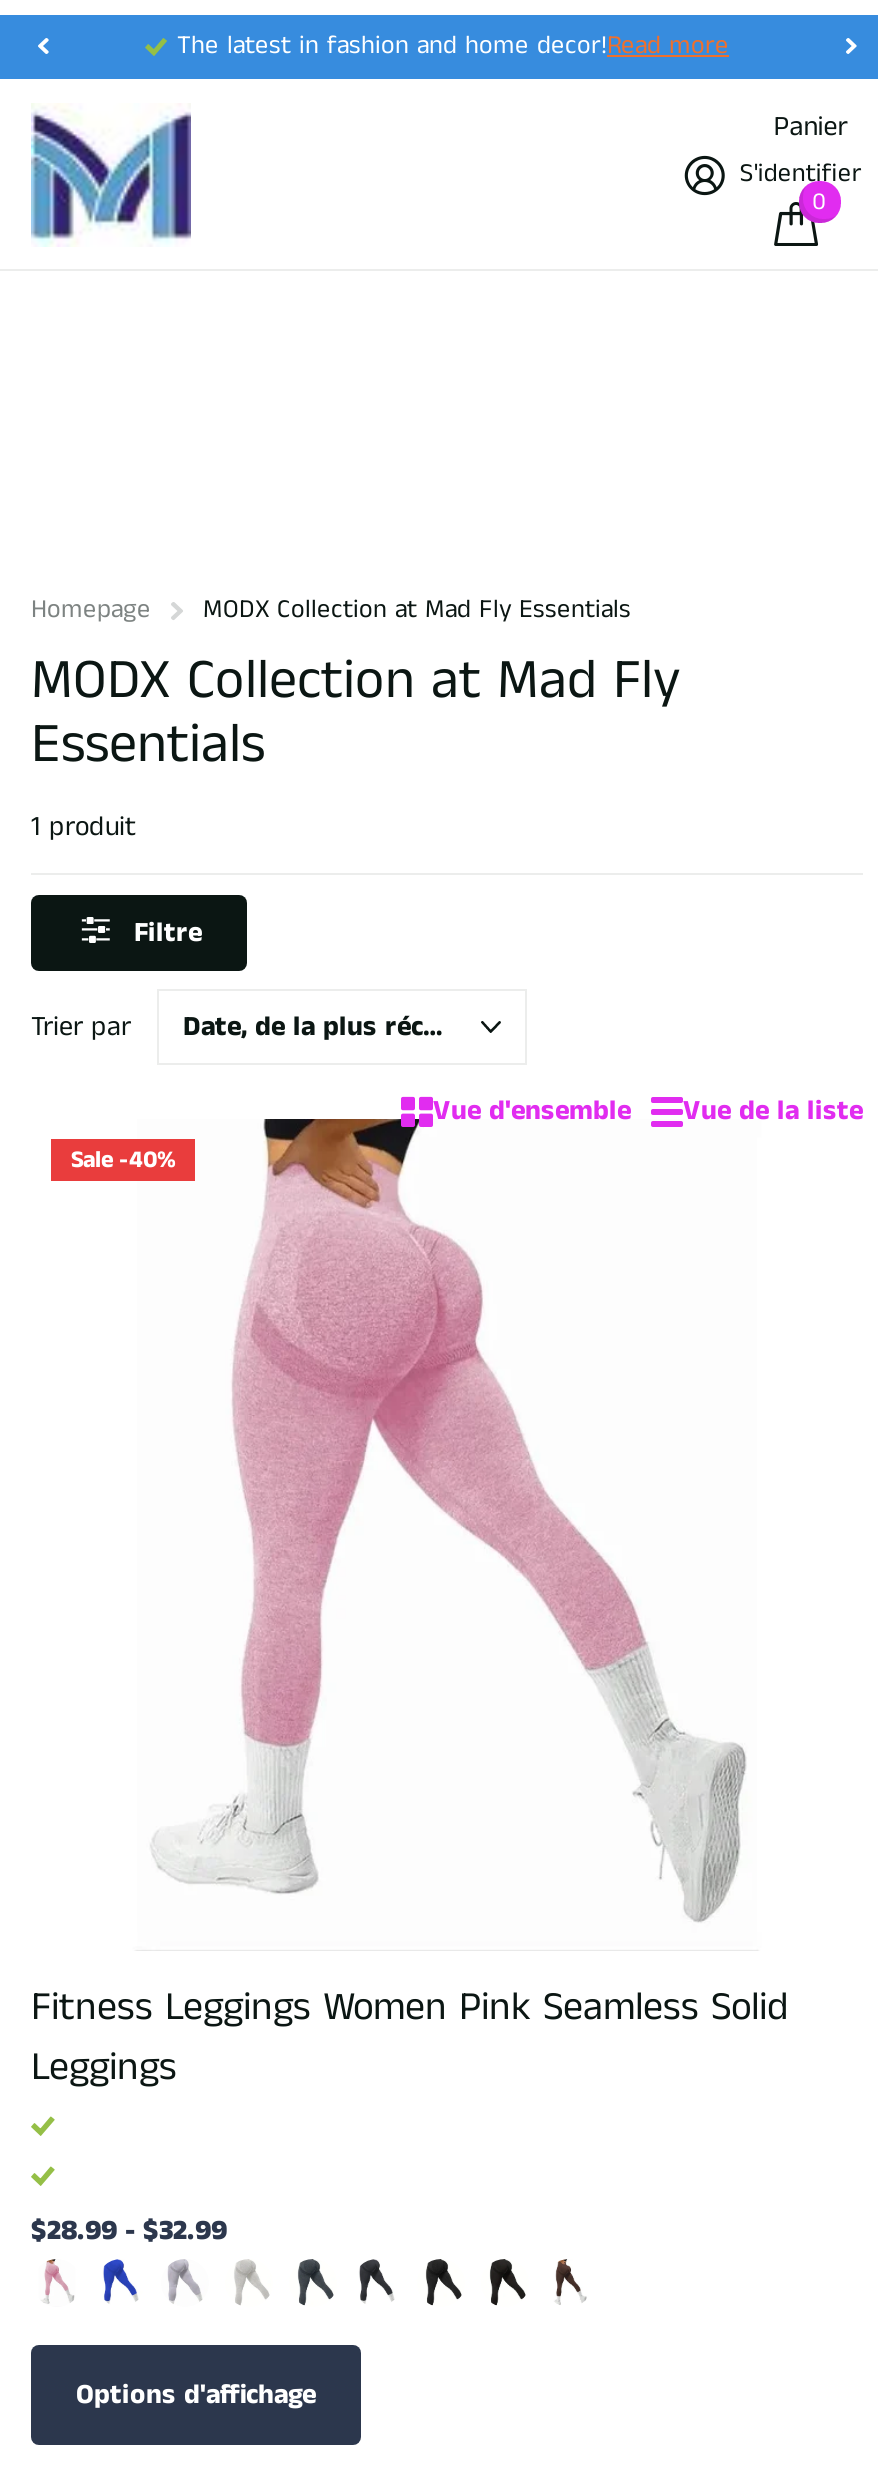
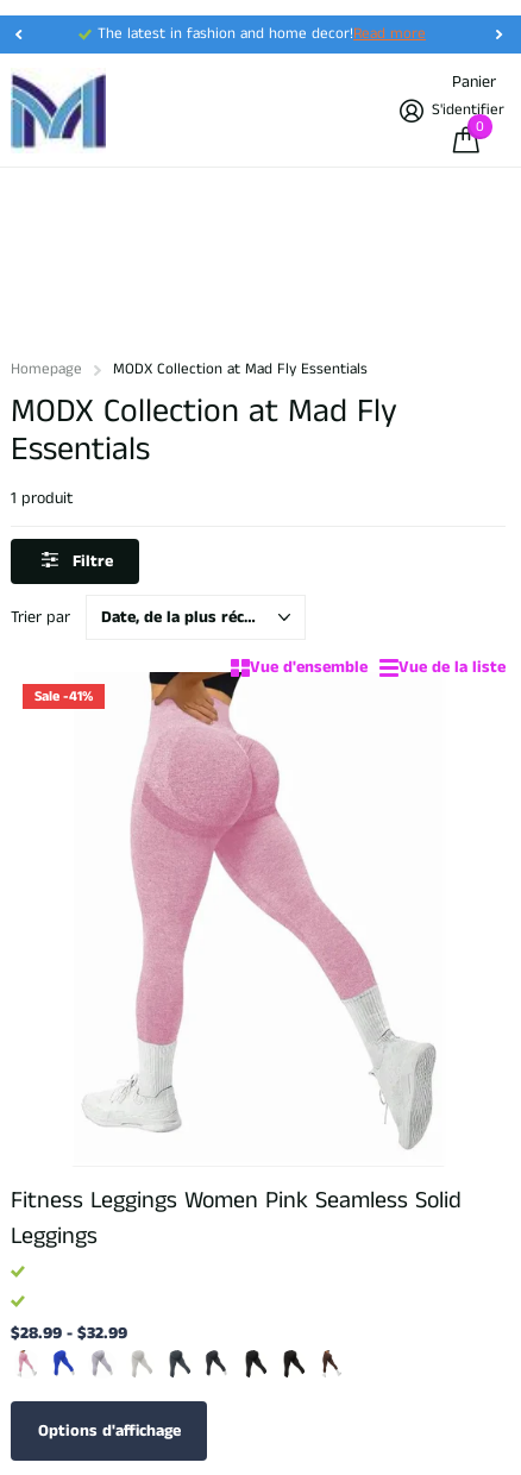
- Sale -40%
+ Sale -41%
